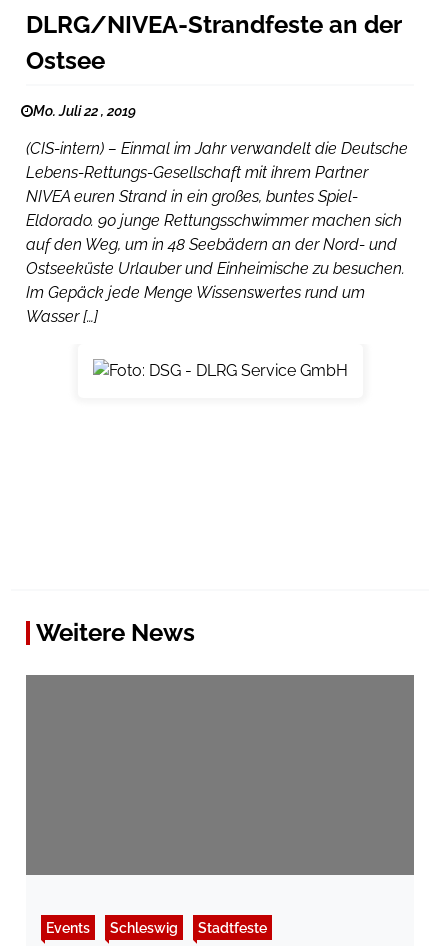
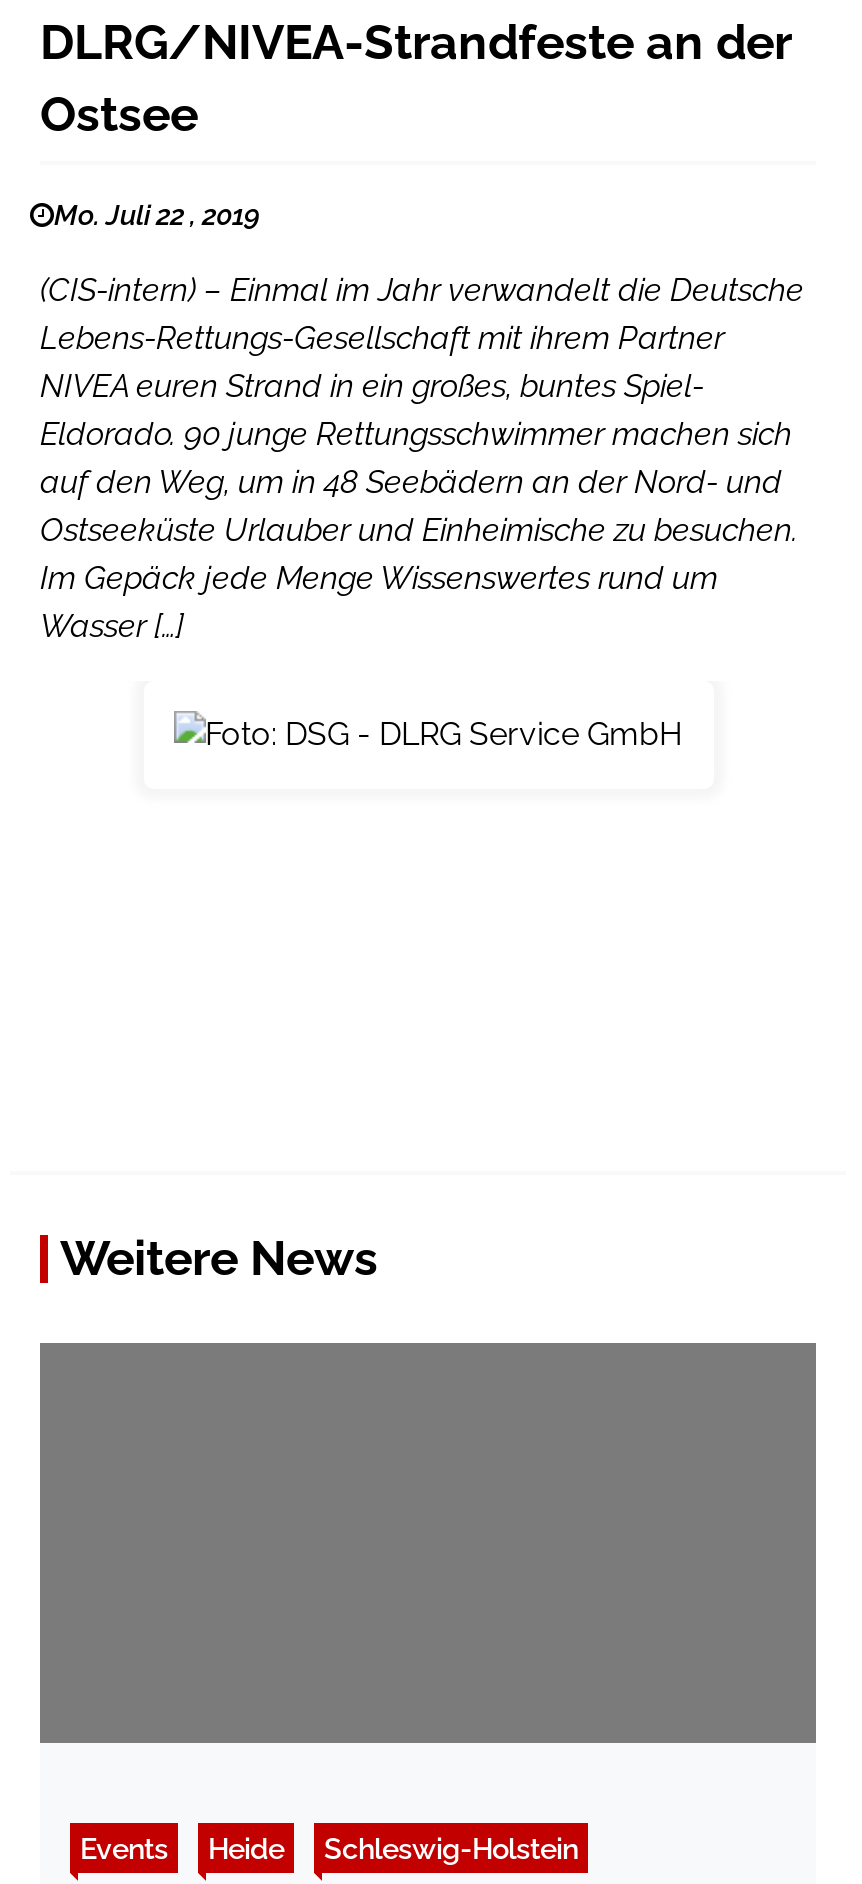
- Schleswig
- Stadtfeste
+ Heide
+ Schleswig-Holstein
